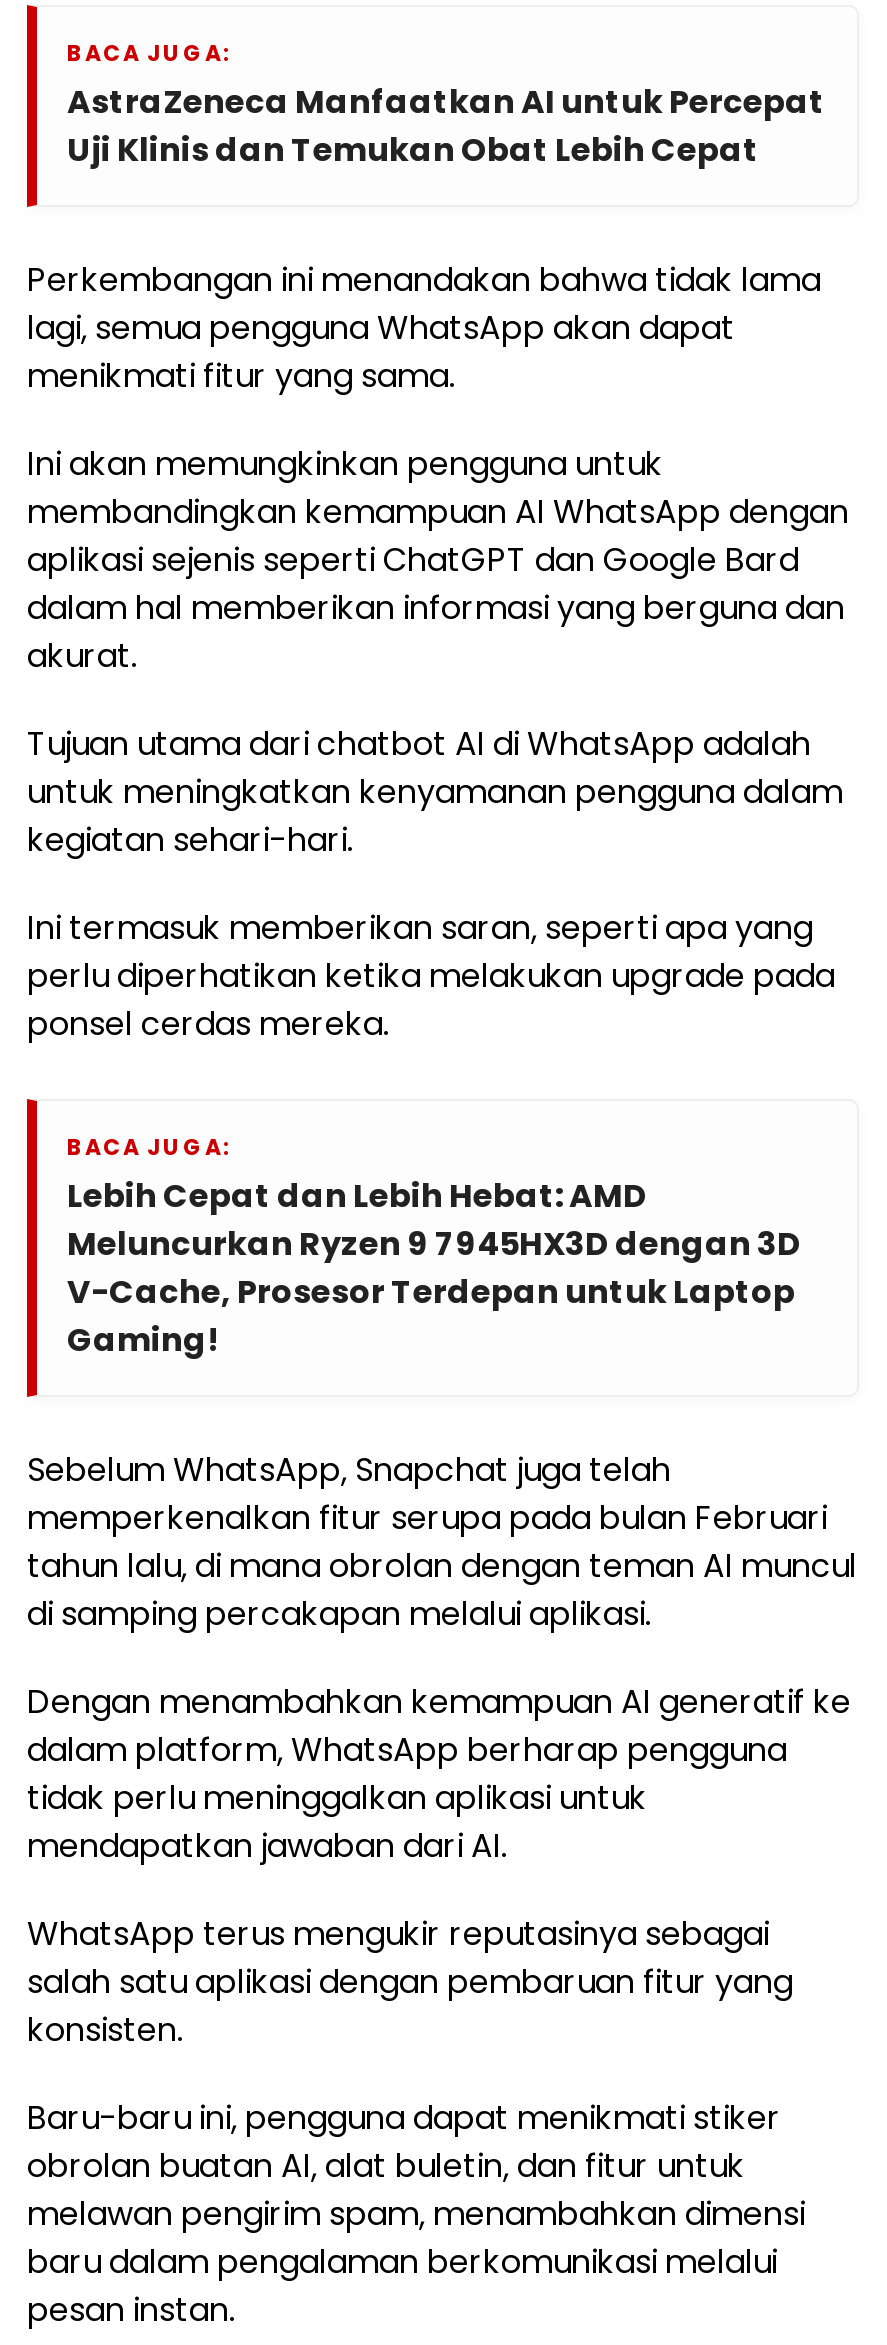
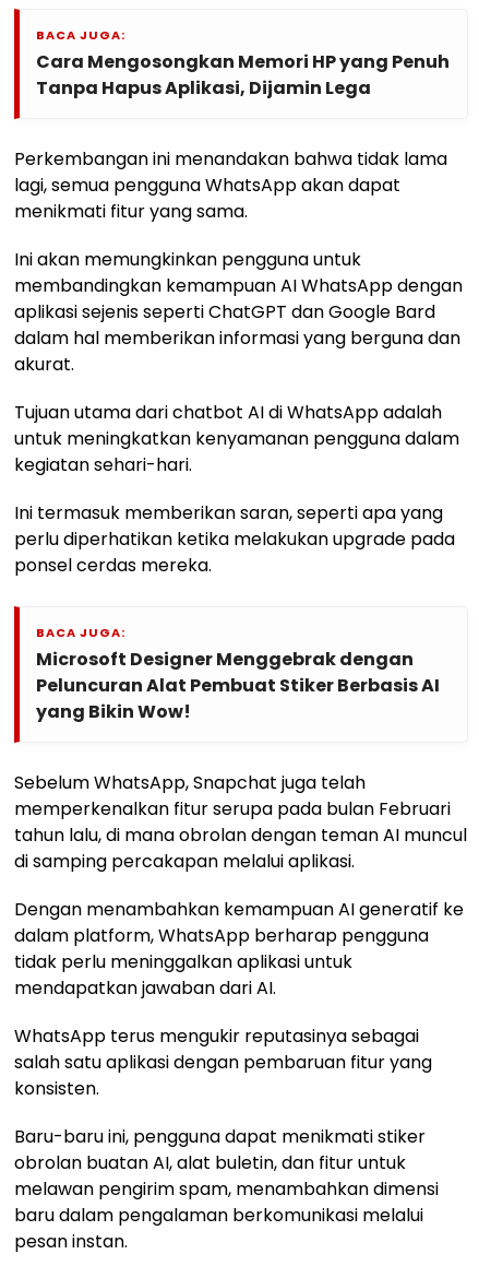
- AstraZeneca Manfaatkan AI untuk Percepat
- Uji Klinis dan Temukan Obat Lebih Cepat
+ Cara Mengosongkan Memori HP yang Penuh
+ Tanpa Hapus Aplikasi, Dijamin Lega

- Lebih Cepat dan Lebih Hebat: AMD
- Meluncurkan Ryzen 9 7945HX3D dengan 3D
- V-Cache, Prosesor Terdepan untuk Laptop
- Gaming!
+ Microsoft Designer Menggebrak dengan
+ Peluncuran Alat Pembuat Stiker Berbasis AI
+ yang Bikin Wow!
